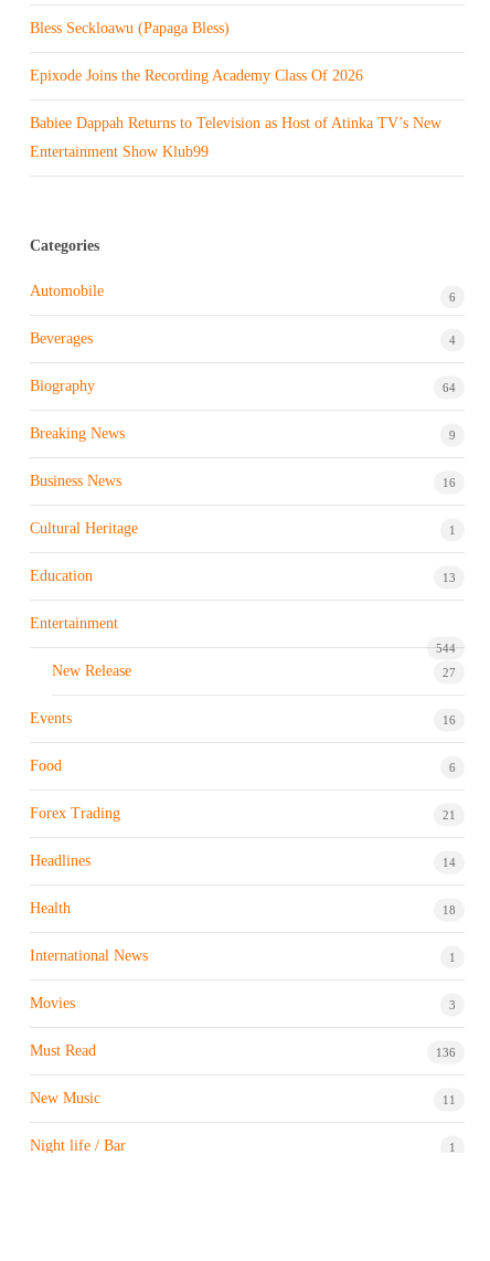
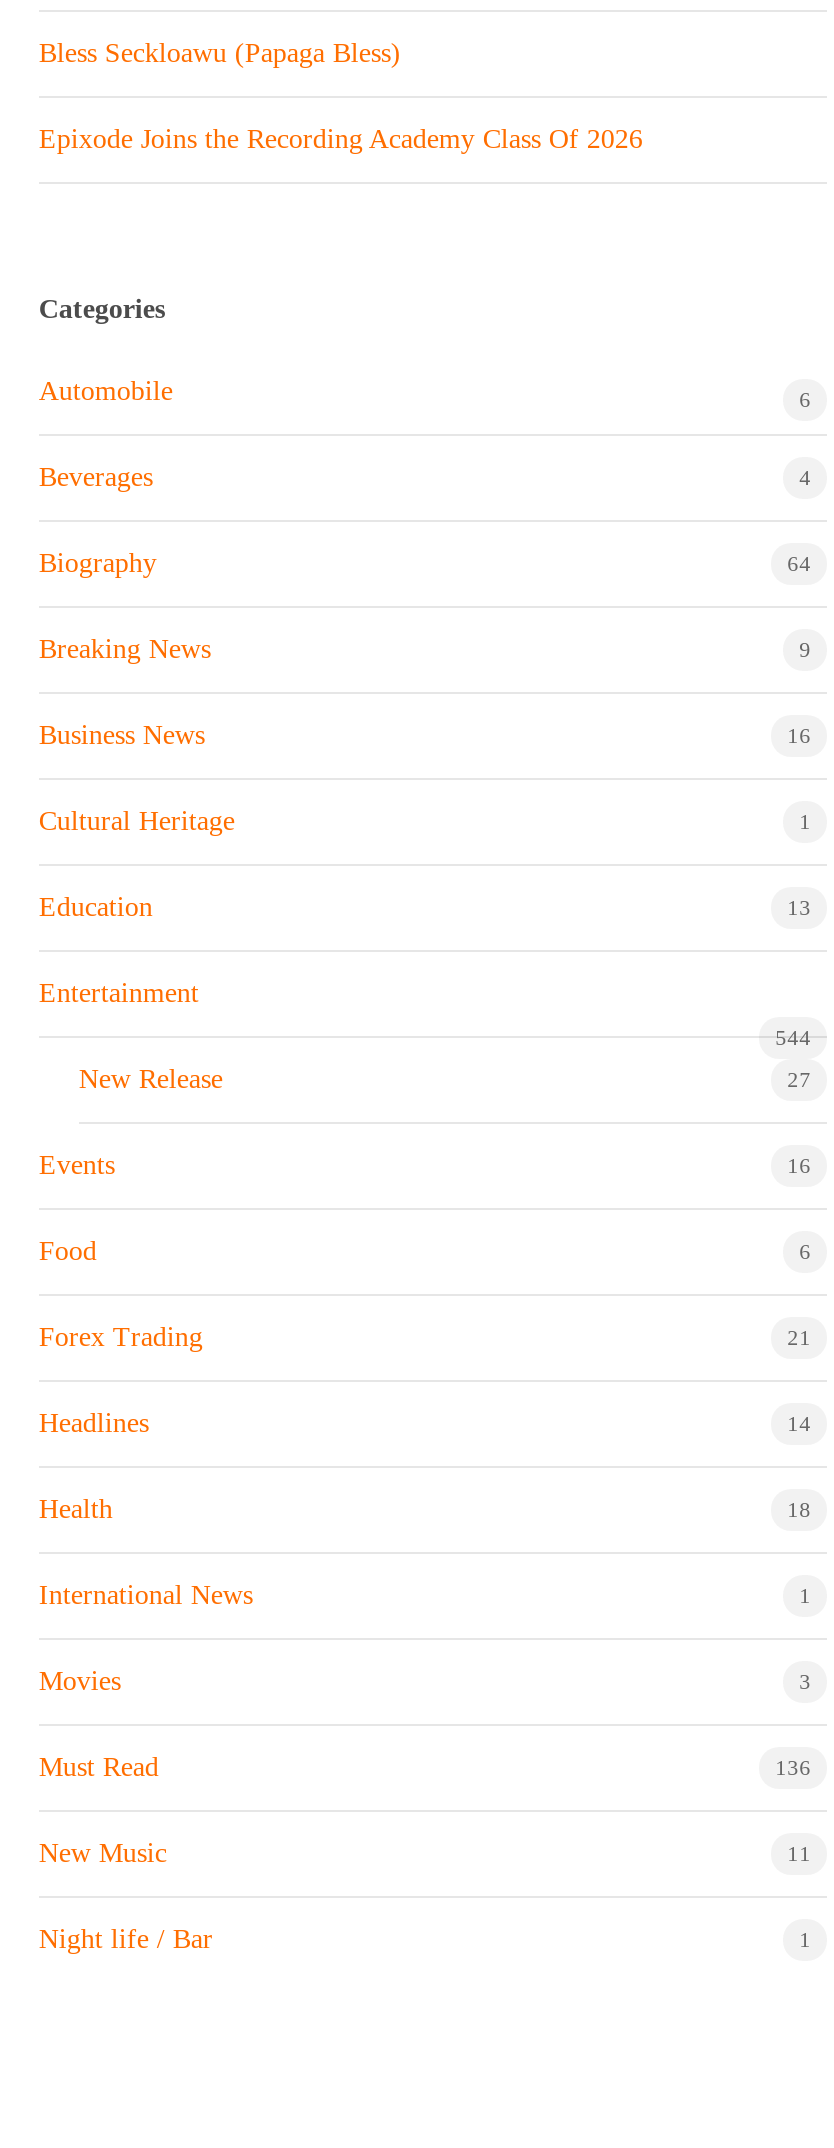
- Babiee Dappah Returns to Television as Host of Atinka TV’s New
- Entertainment Show Klub99
